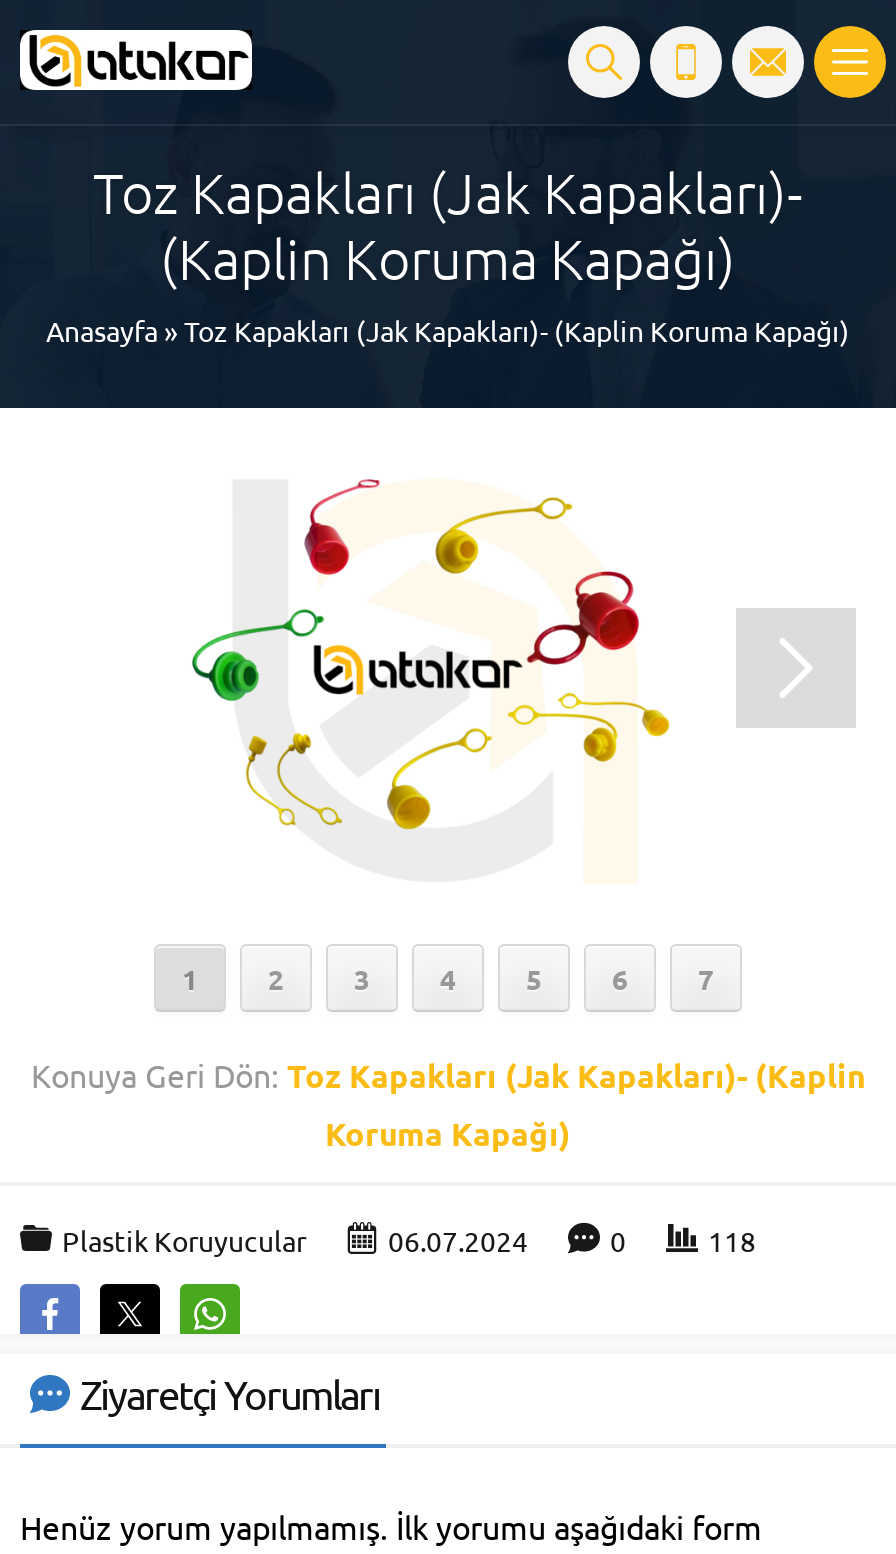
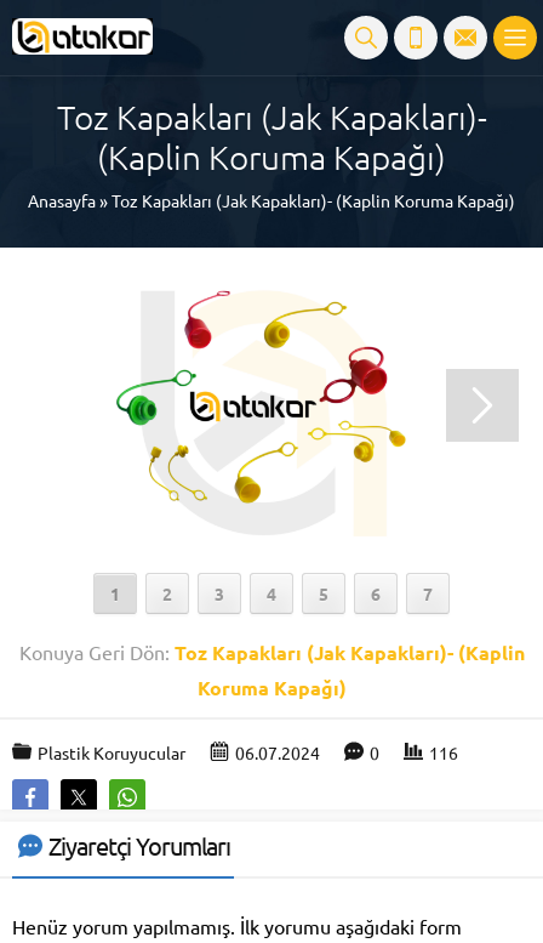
- 118
+ 116
